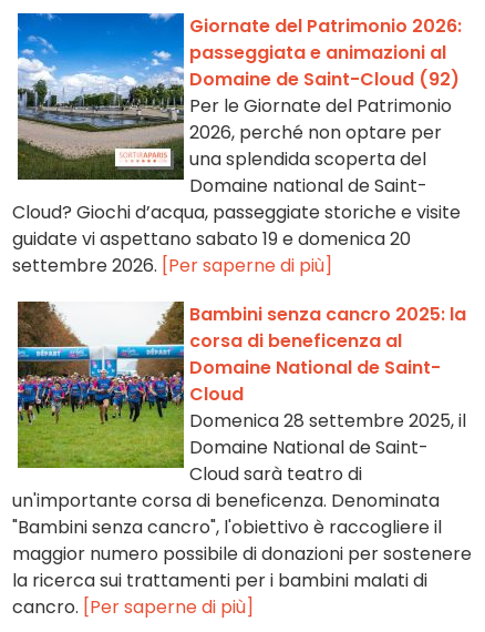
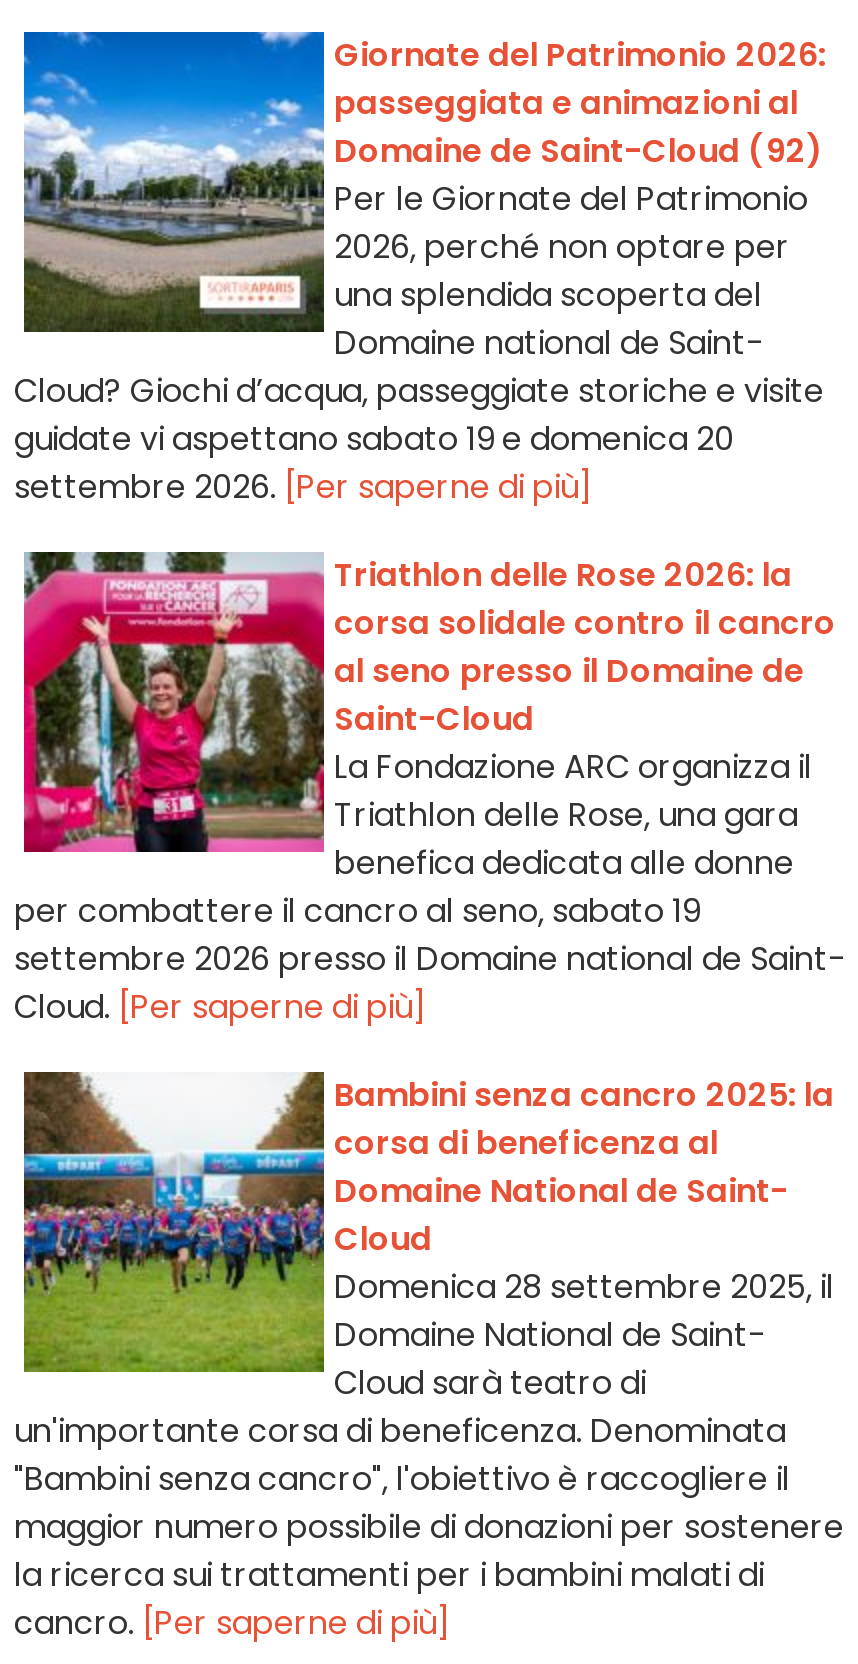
+ [image]
+ Triathlon delle Rose 2026: la
+ corsa solidale contro il cancro
+ al seno presso il Domaine de
+ Saint-Cloud
+ La Fondazione ARC organizza il
+ Triathlon delle Rose, una gara
+ benefica dedicata alle donne
+ per combattere il cancro al seno, sabato 19
+ settembre 2026 presso il Domaine national de Saint-
+ Cloud. [Per saperne di più]
